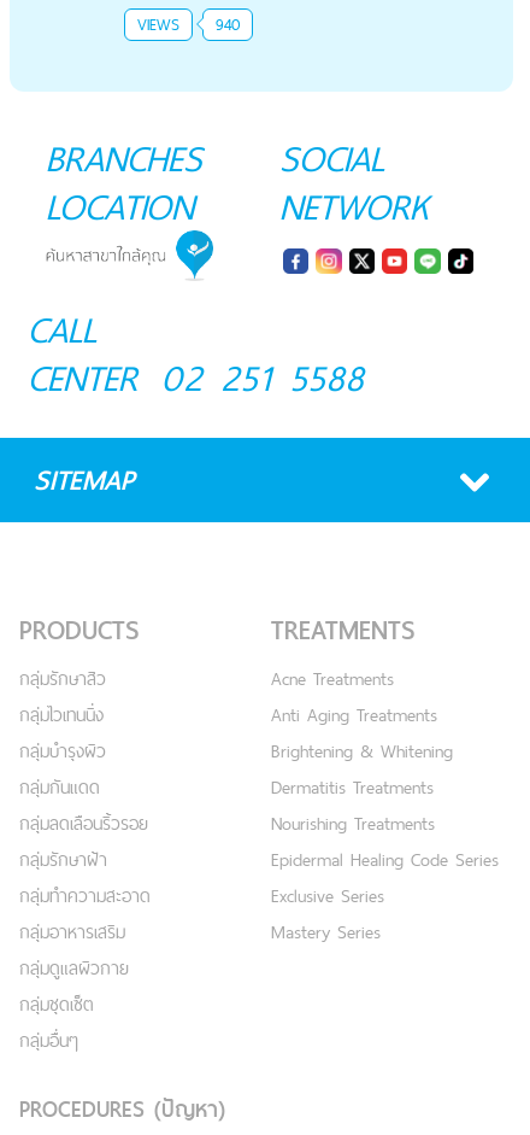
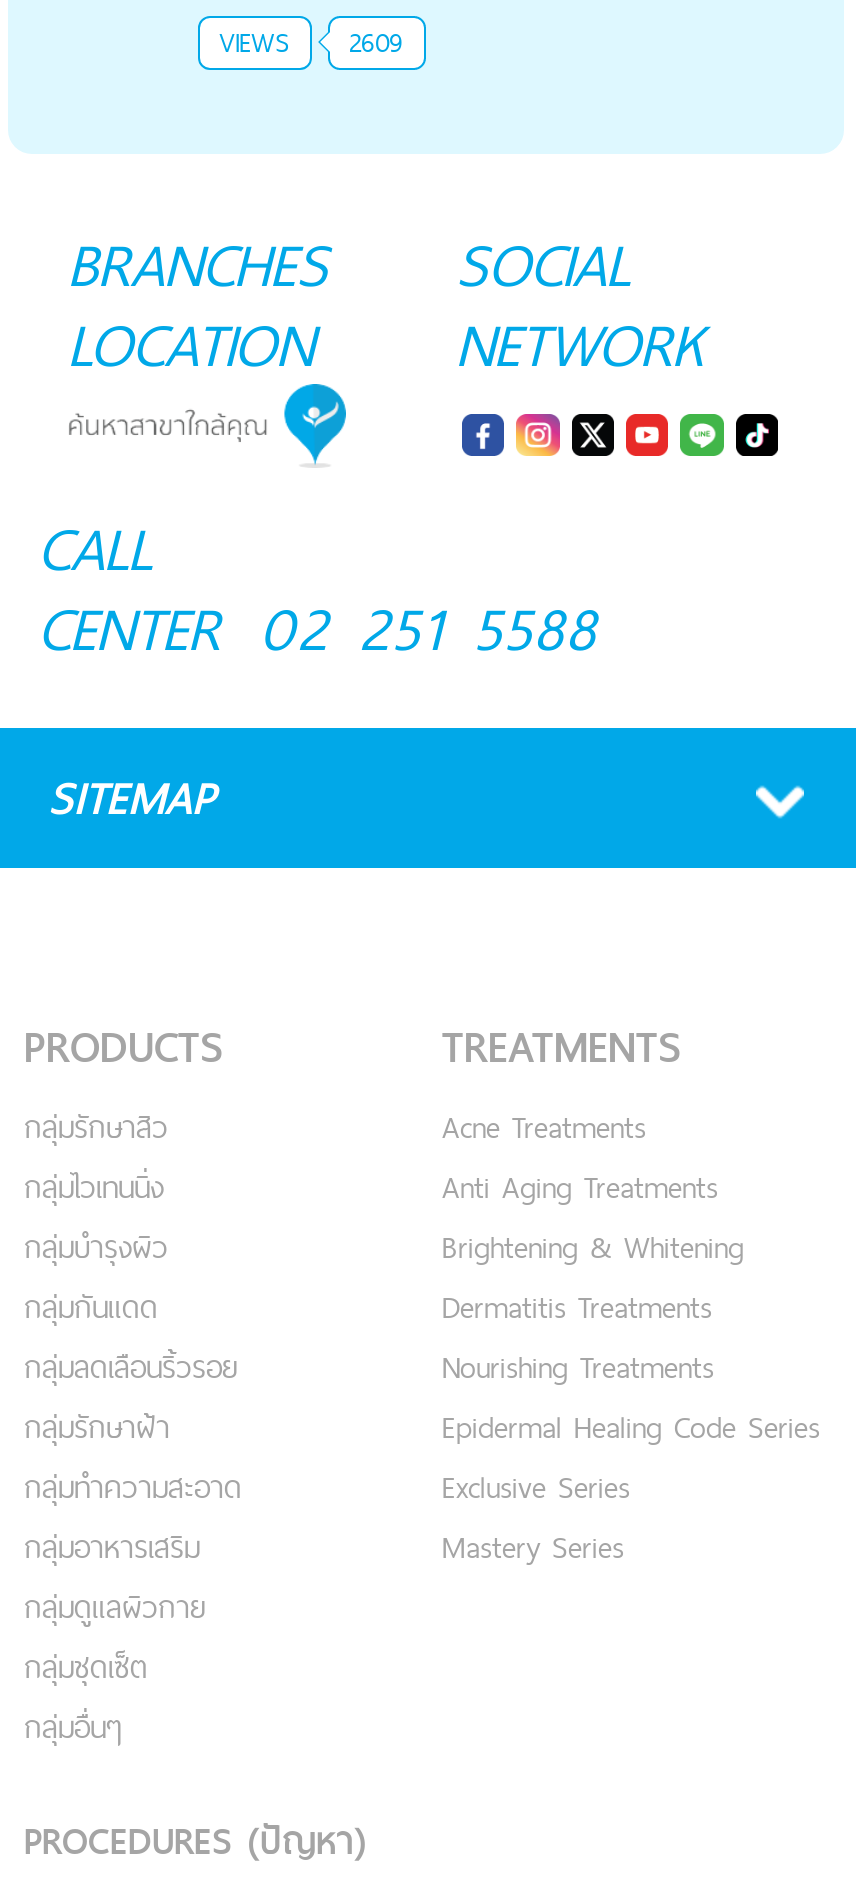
- VIEWS 940
+ VIEWS 2609
